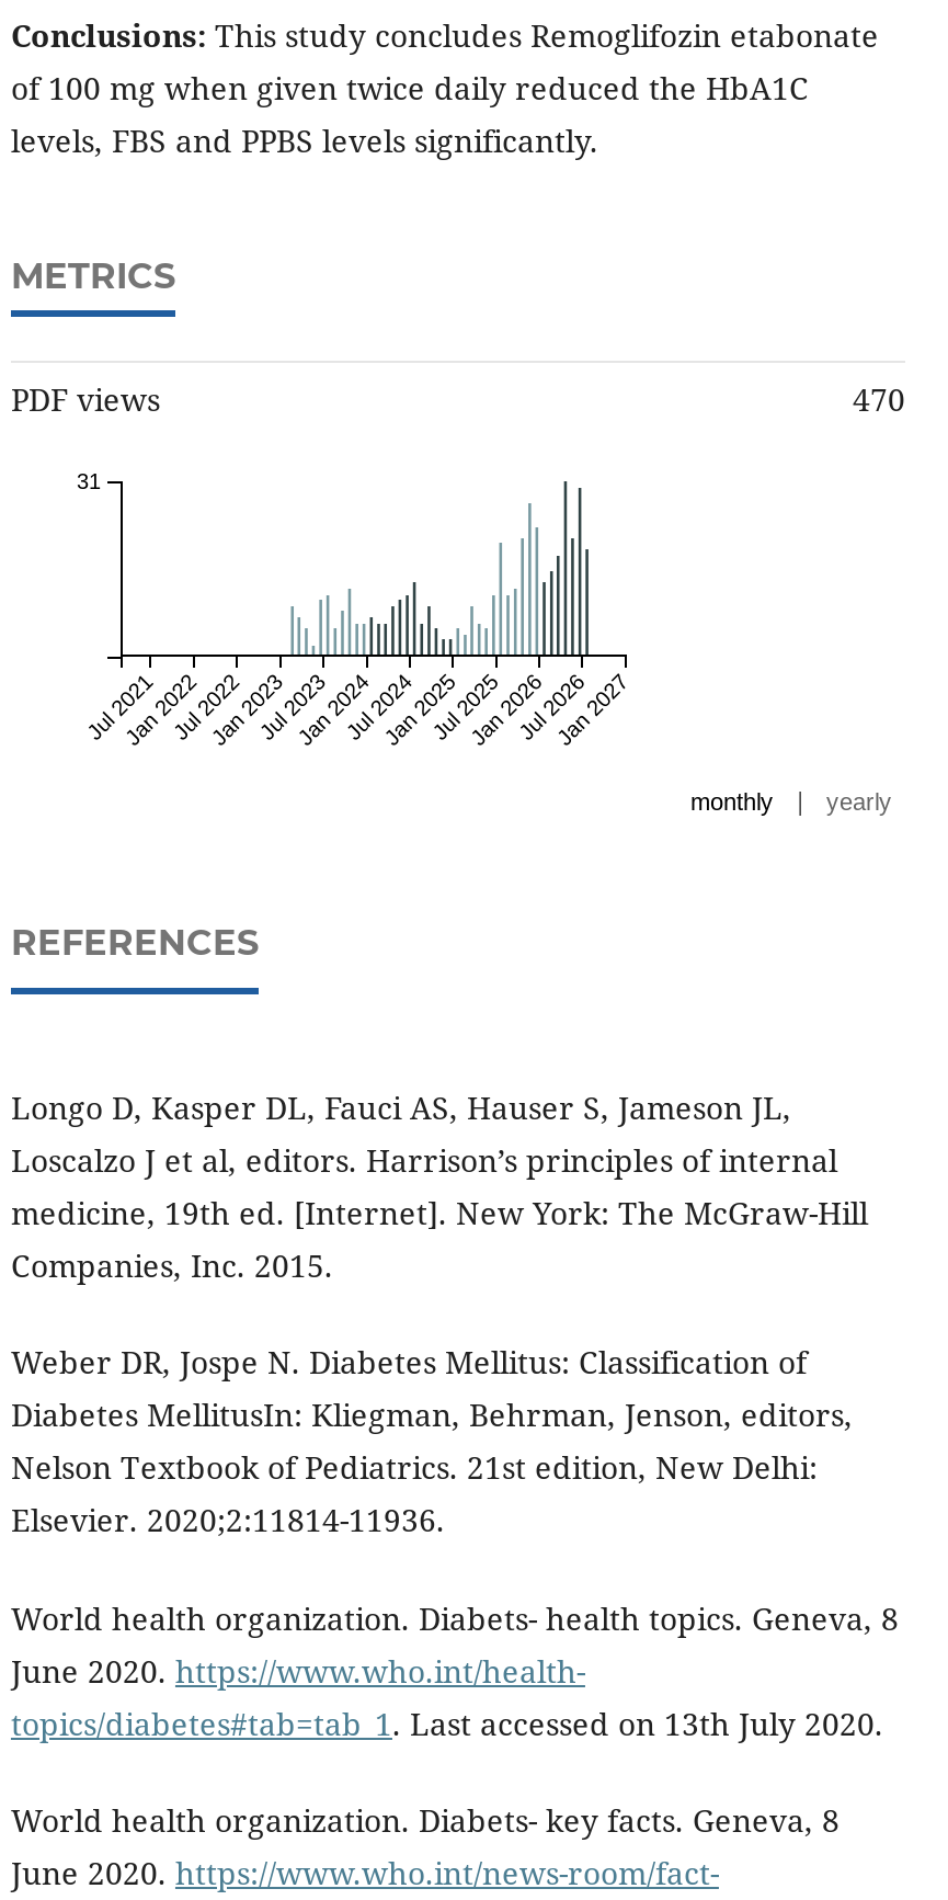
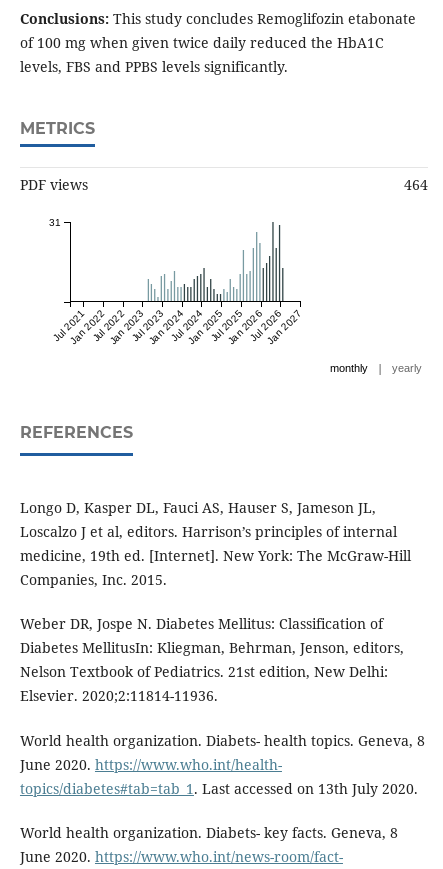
- 470
+ 464
